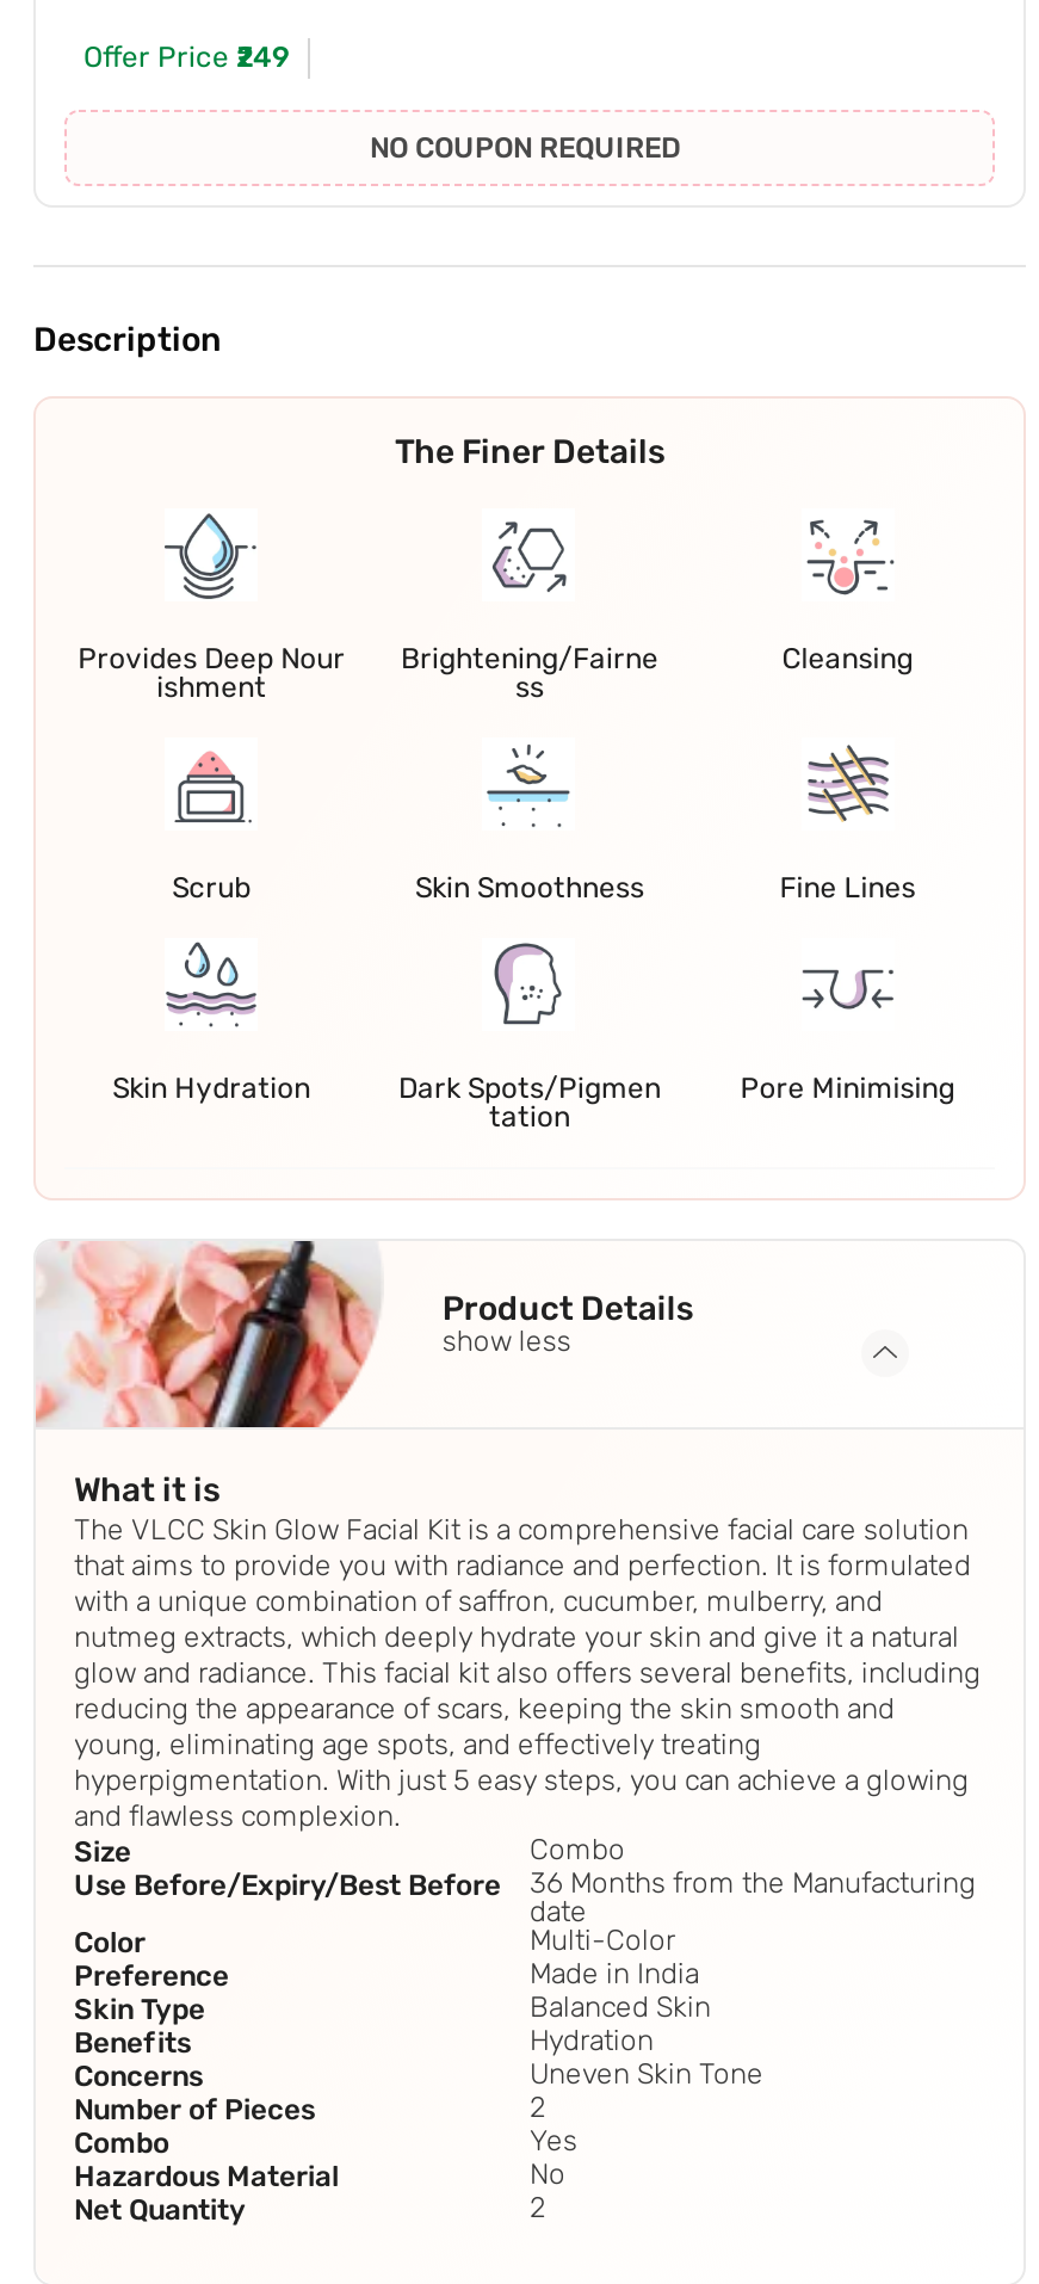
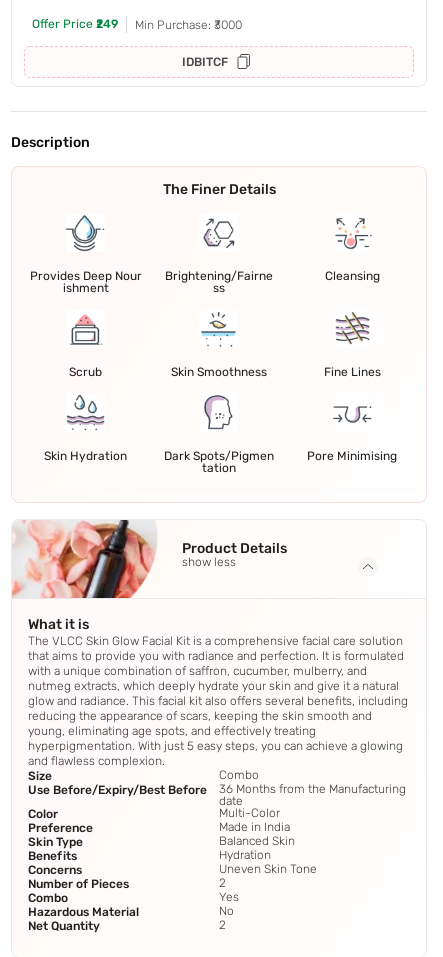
- NO COUPON REQUIRED
+ Min Purchase: ₹3000
+ IDBITCF
